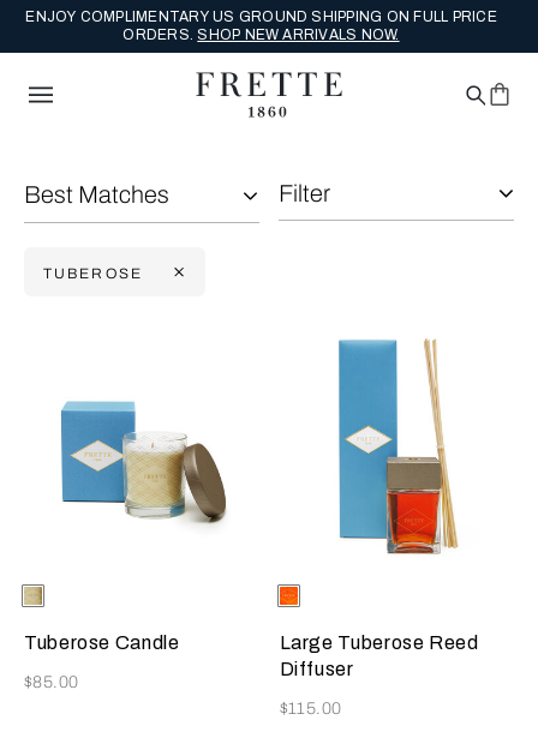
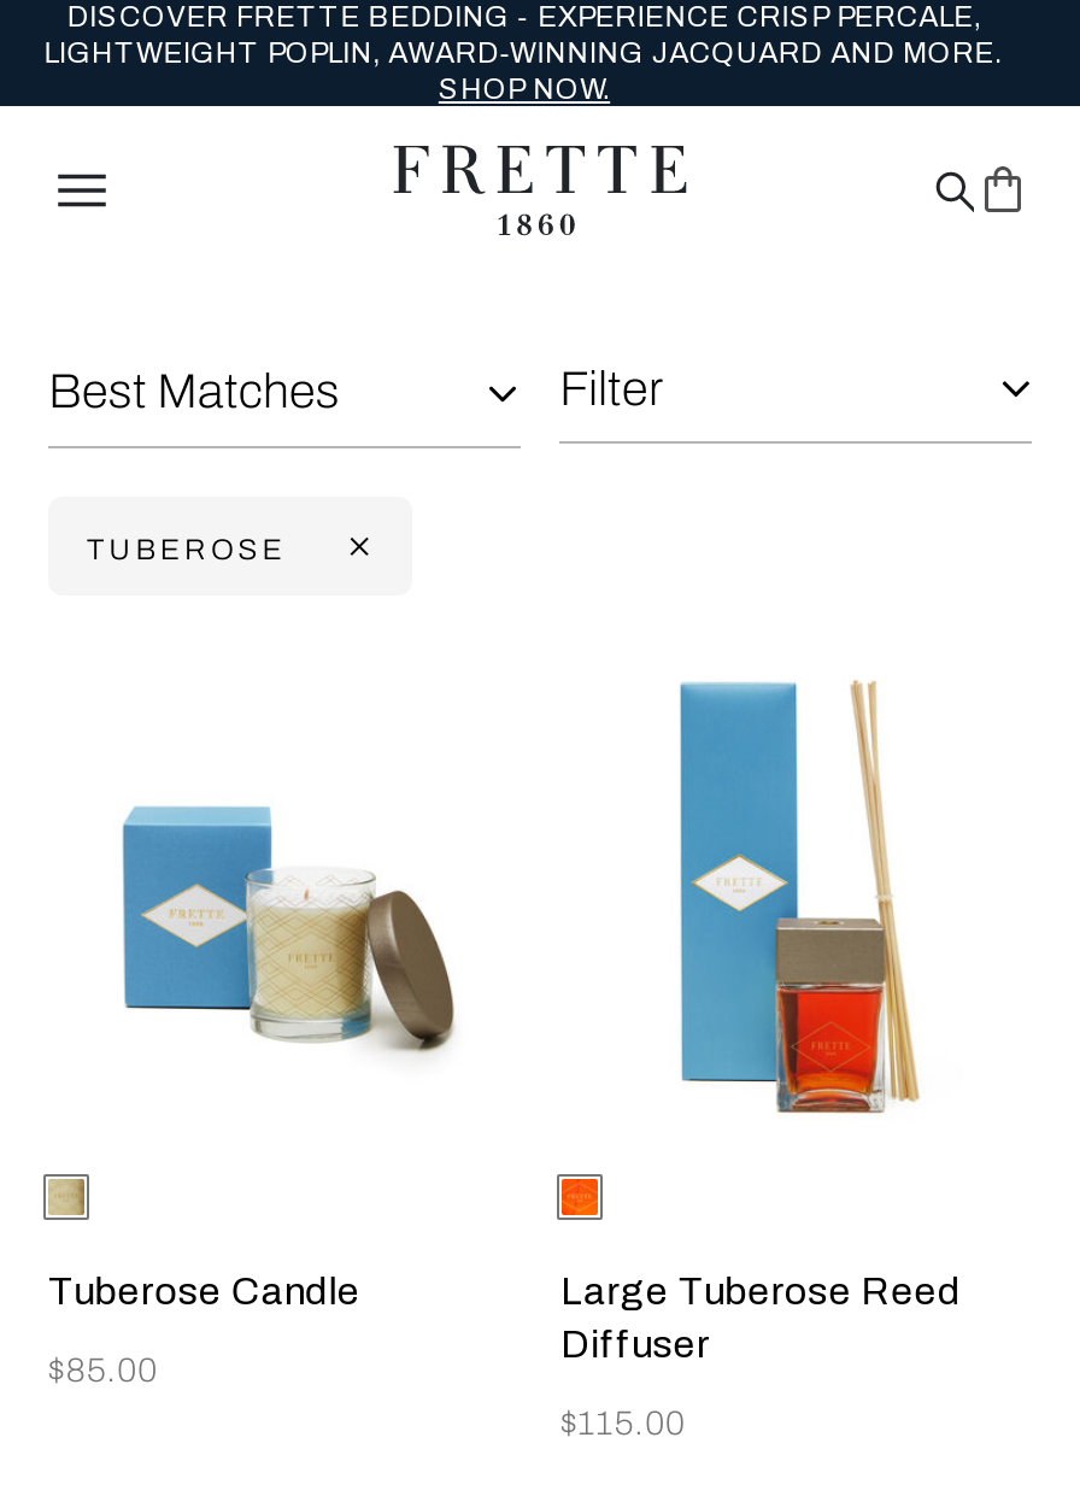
- ENJOY COMPLIMENTARY US GROUND SHIPPING ON FULL PRICE
- ORDERS. SHOP NEW ARRIVALS NOW.
+ DISCOVER FRETTE BEDDING - EXPERIENCE CRISP PERCALE,
+ LIGHTWEIGHT POPLIN, AWARD-WINNING JACQUARD AND MORE.
+ SHOP NOW.
